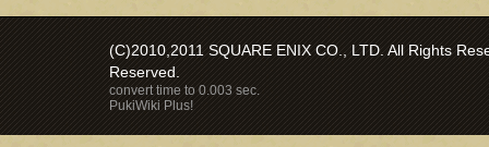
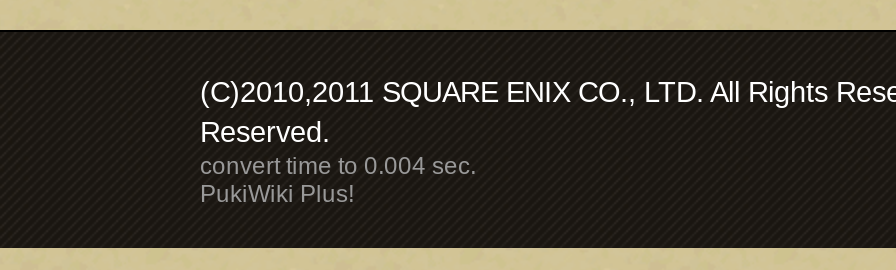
- convert time to 0.003 sec.
+ convert time to 0.004 sec.
